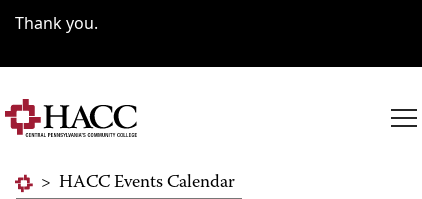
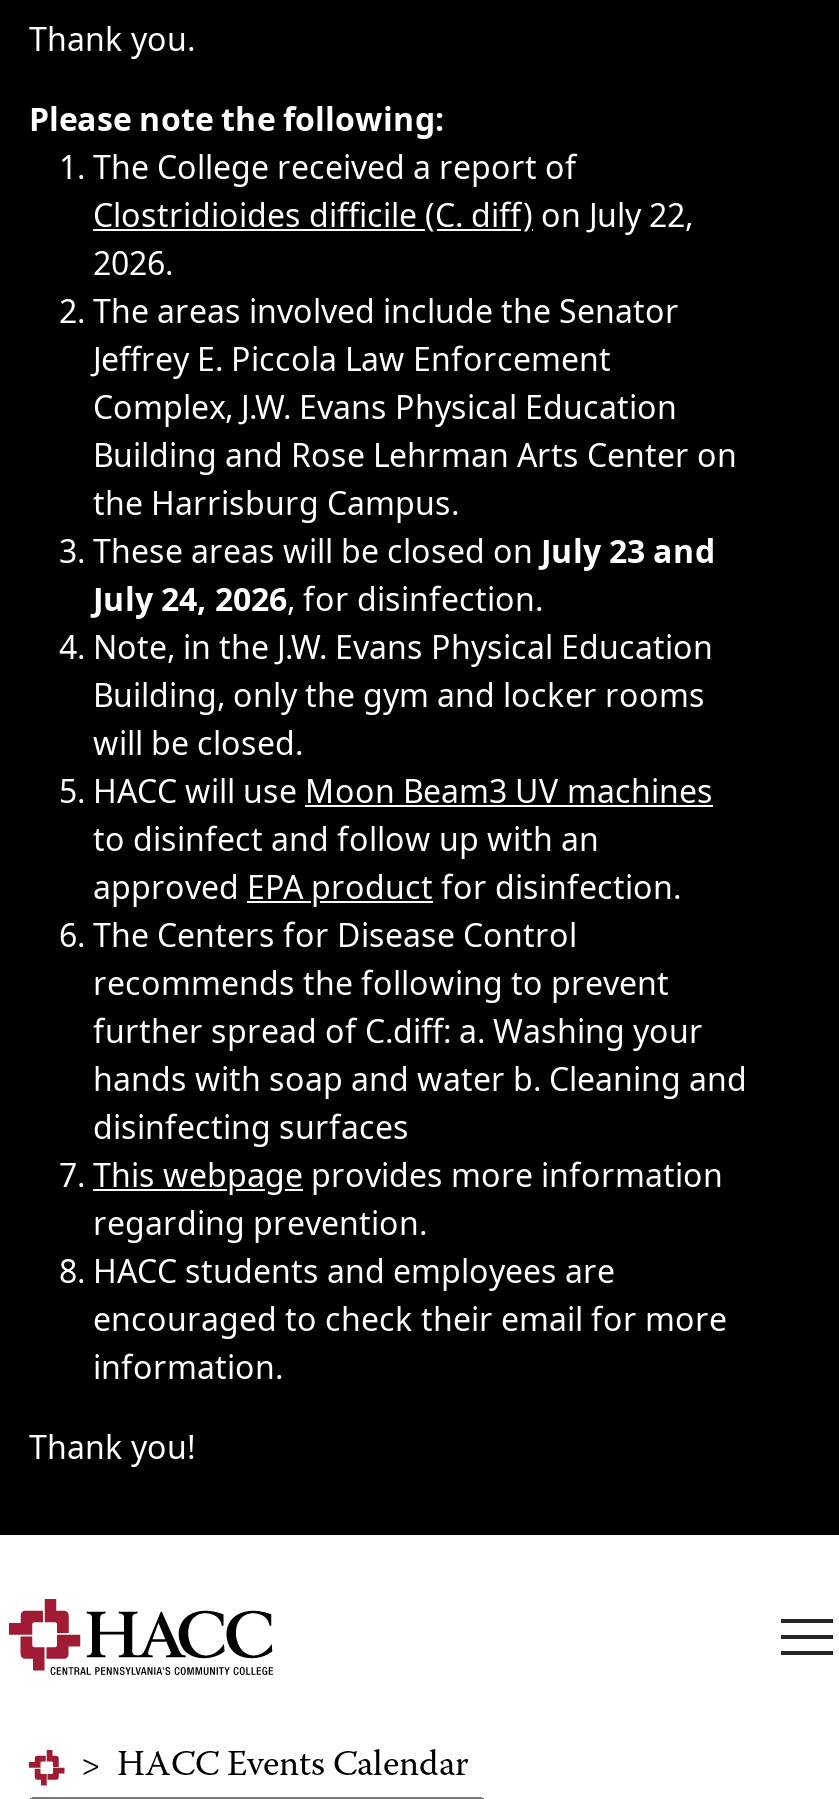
+ Please note the following:
+ The College received a report of
+ Clostridioides difficile (C. diff) on July 22,
+ 2026.
+ The areas involved include the Senator
+ Jeffrey E. Piccola Law Enforcement
+ Complex, J.W. Evans Physical Education
+ Building and Rose Lehrman Arts Center on
+ the Harrisburg Campus.
+ These areas will be closed on July 23 and
+ July 24, 2026, for disinfection.
+ Note, in the J.W. Evans Physical Education
+ Building, only the gym and locker rooms
+ will be closed.
+ HACC will use Moon Beam3 UV machines
+ to disinfect and follow up with an
+ approved EPA product for disinfection.
+ The Centers for Disease Control
+ recommends the following to prevent
+ further spread of C.diff: a. Washing your
+ hands with soap and water b. Cleaning and
+ disinfecting surfaces
+ This webpage provides more information
+ regarding prevention.
+ HACC students and employees are
+ encouraged to check their email for more
+ information.
+ Thank you!
